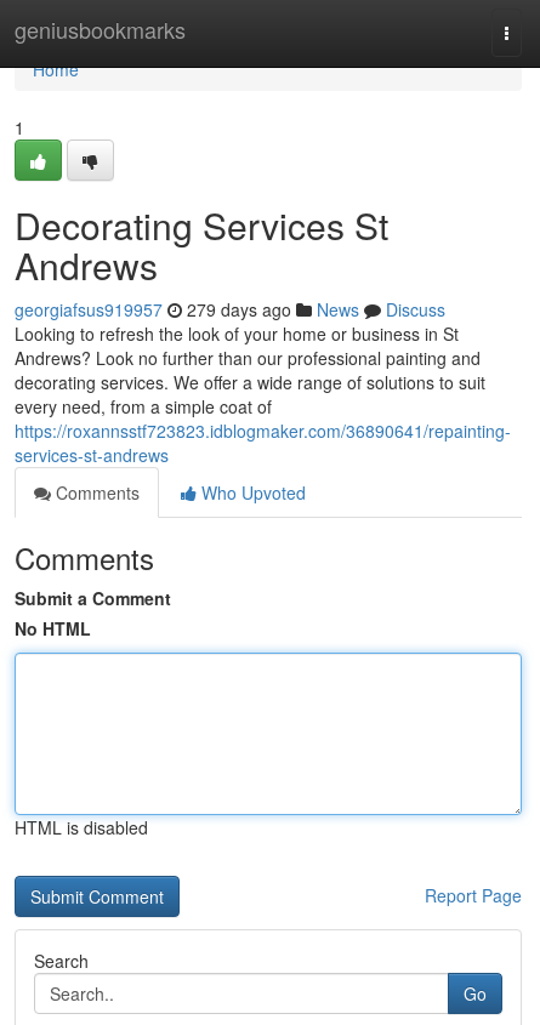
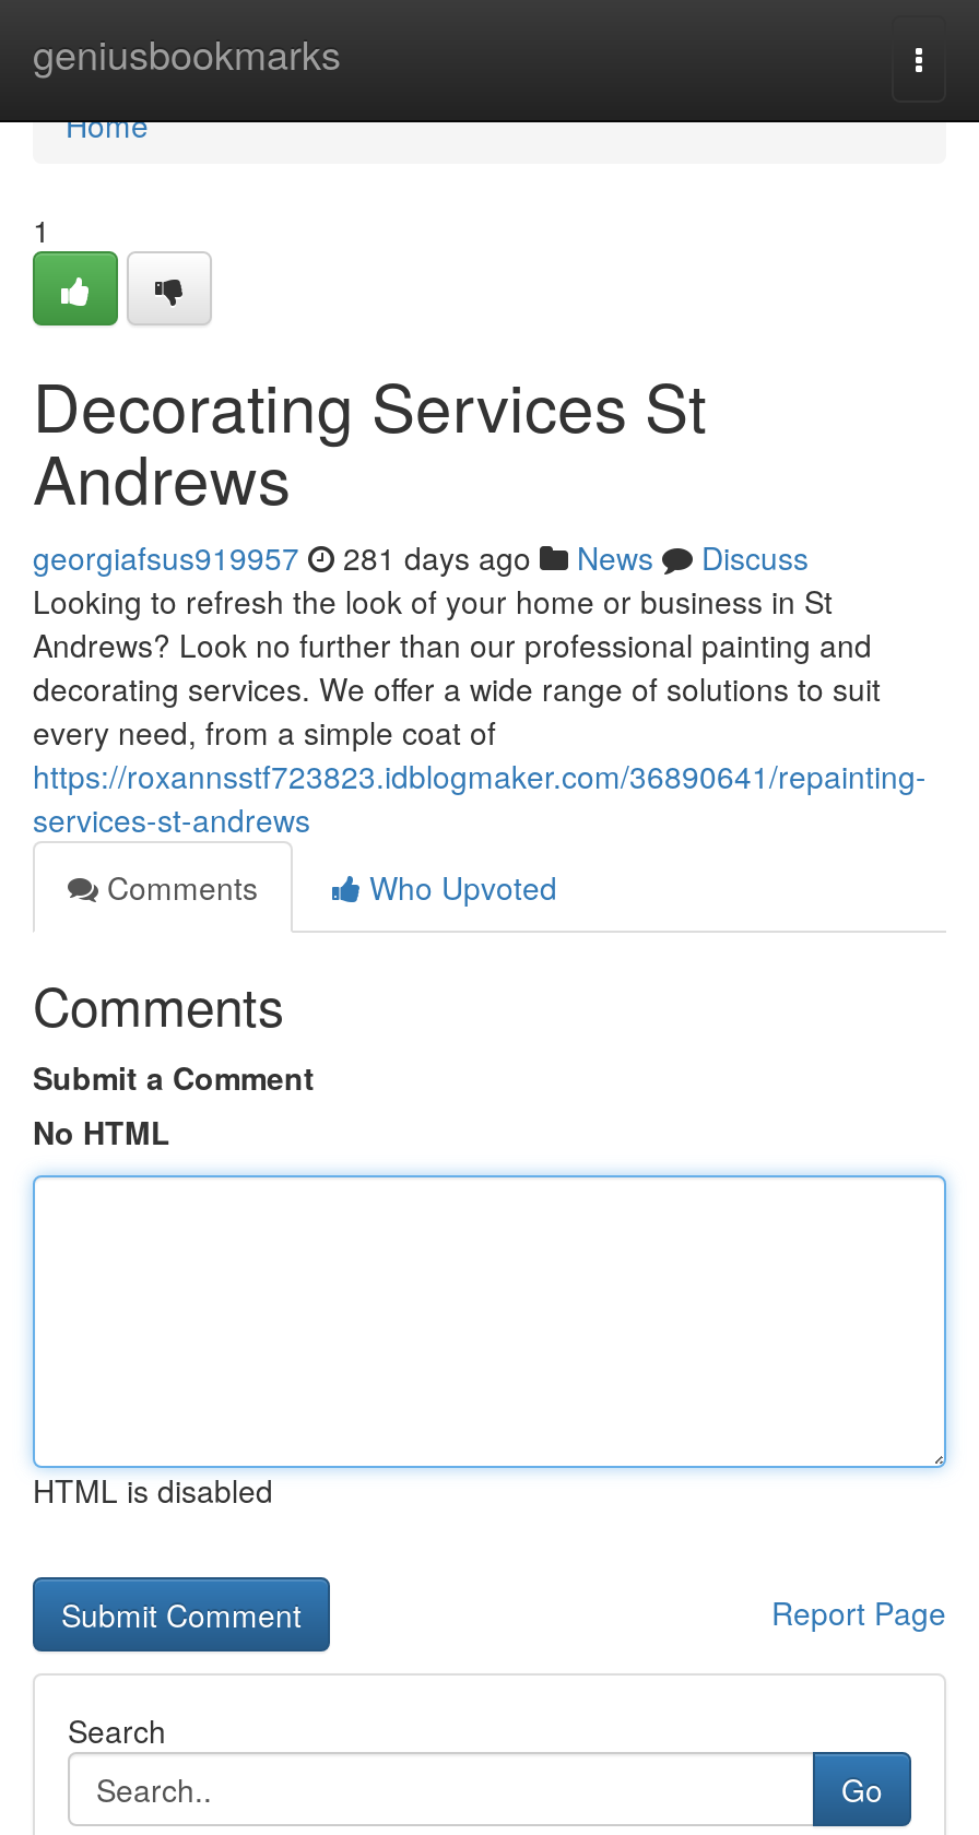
- georgiafsus919957 279 days ago News Discuss
+ georgiafsus919957 281 days ago News Discuss
